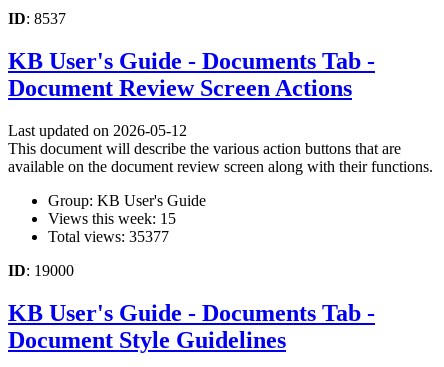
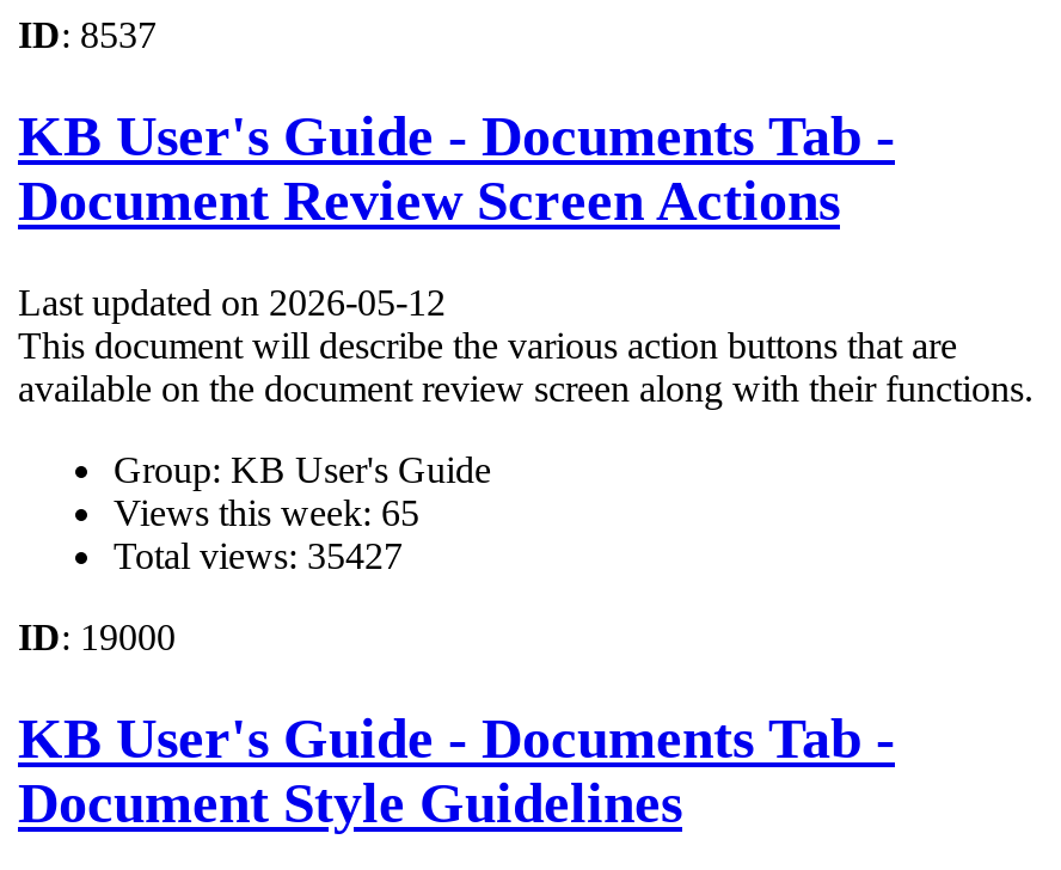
- Views this week: 15
+ Views this week: 65

- Total views: 35377
+ Total views: 35427
